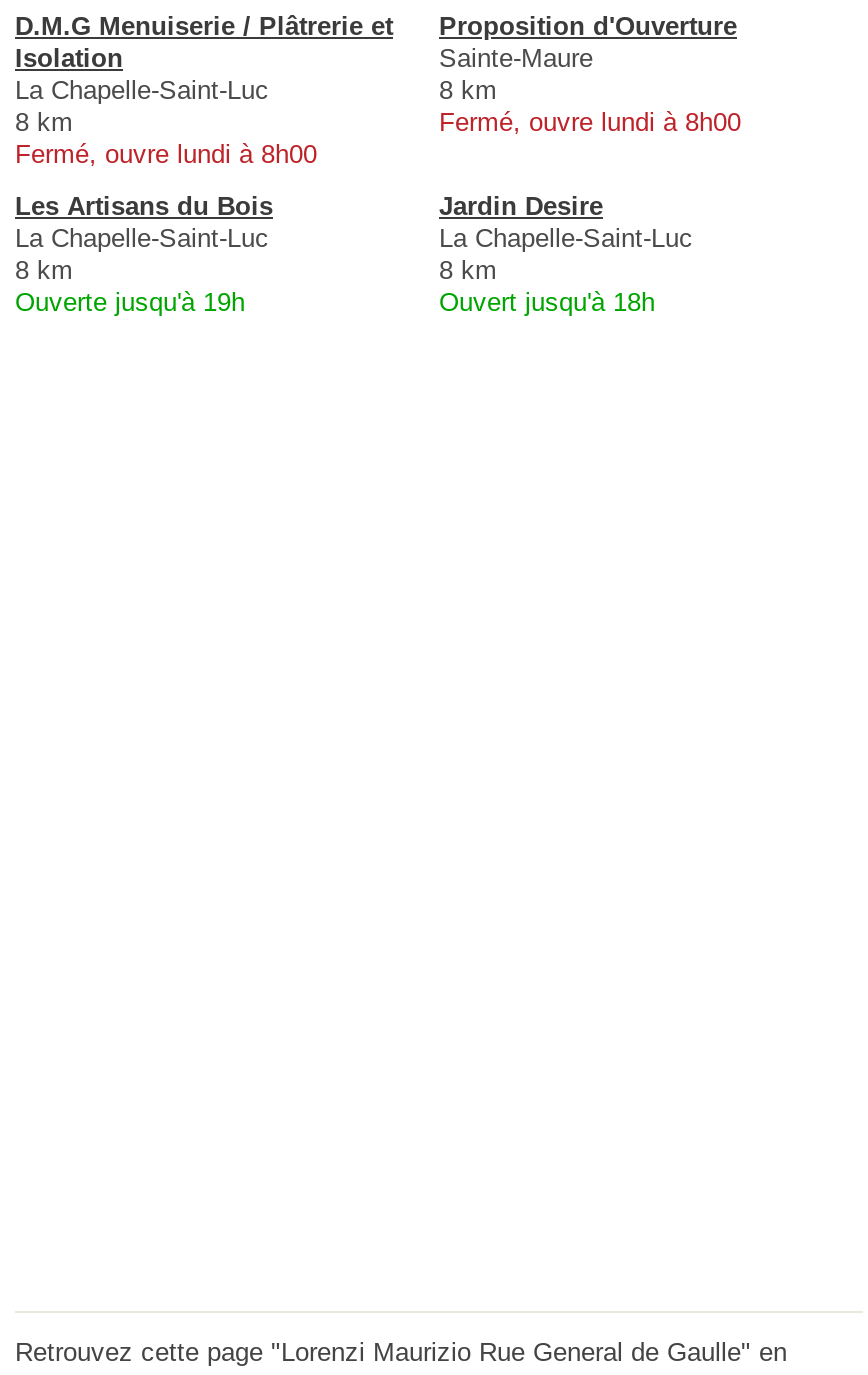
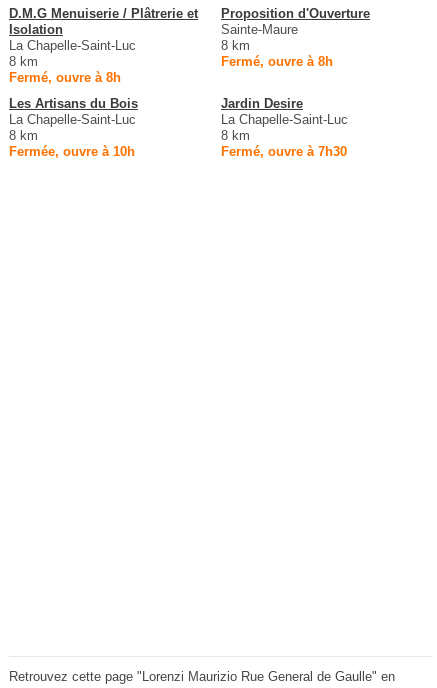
- Fermé, ouvre lundi à 8h00
+ Fermé, ouvre à 8h

- Fermé, ouvre lundi à 8h00
+ Fermé, ouvre à 8h

- Ouverte jusqu'à 19h
+ Fermée, ouvre à 10h

- Ouvert jusqu'à 18h
+ Fermé, ouvre à 7h30
